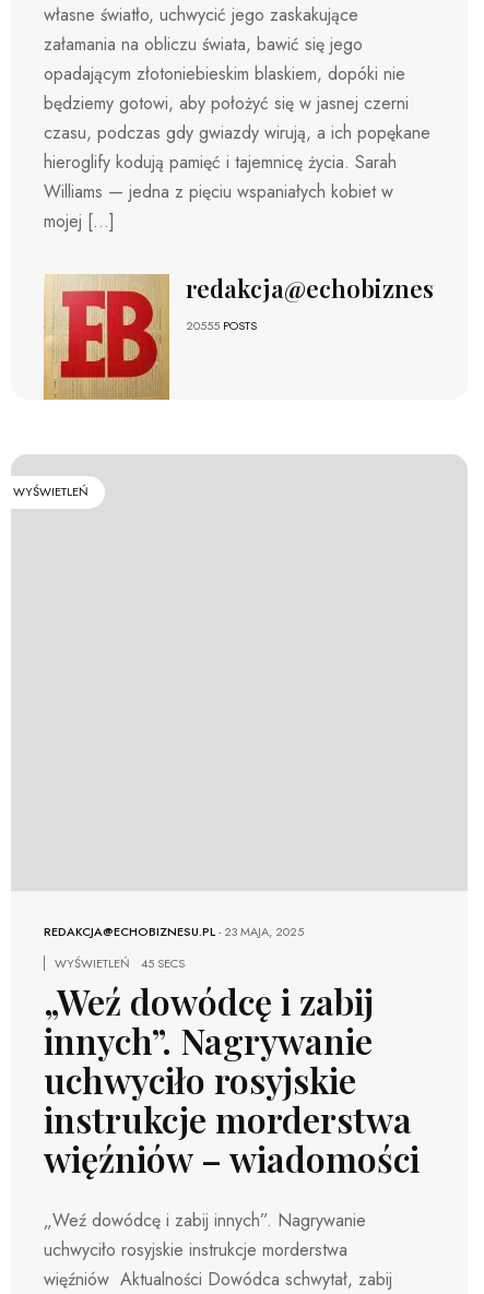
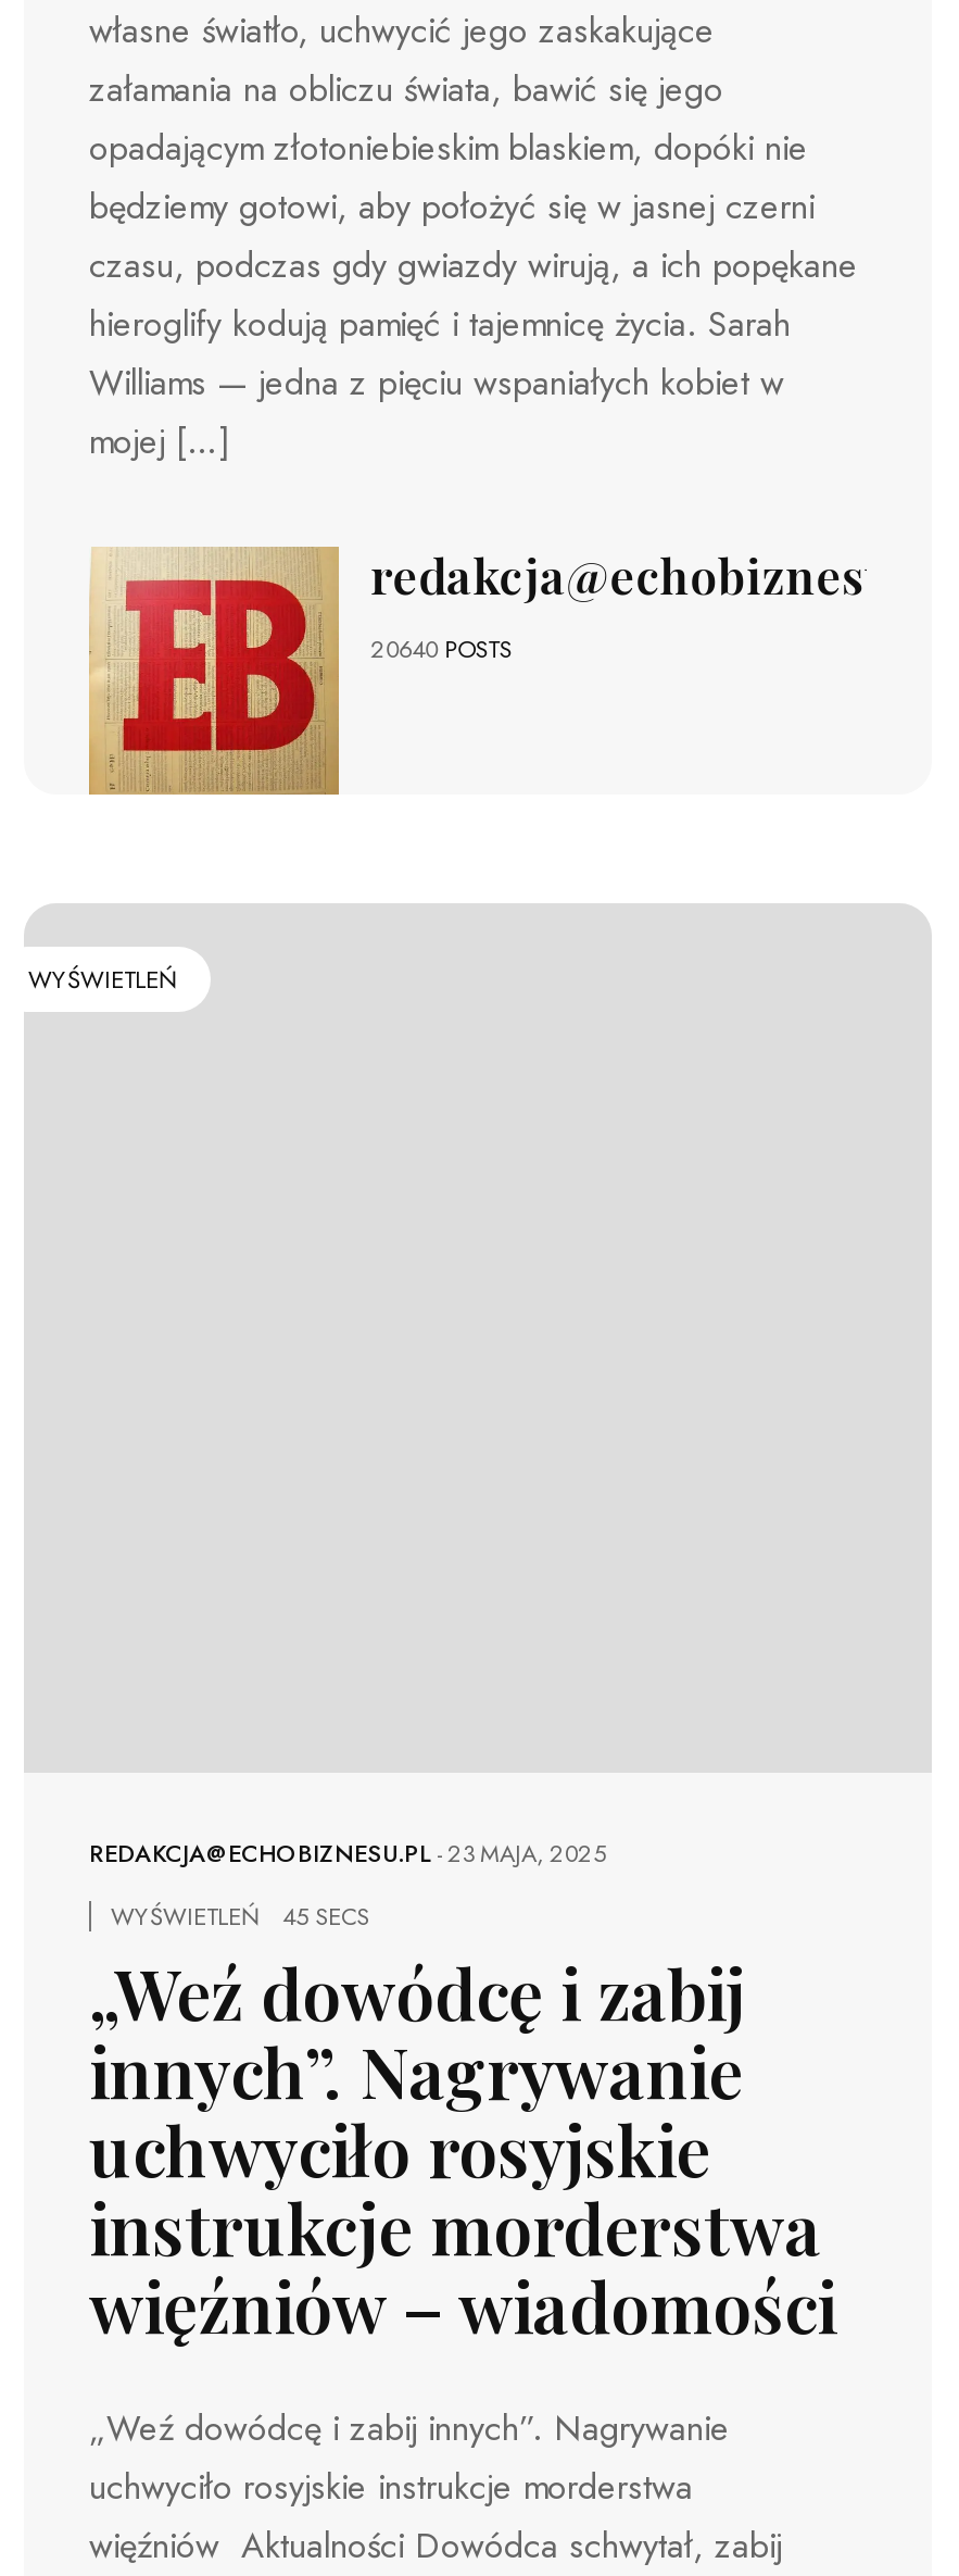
- 20555 POSTS
+ 20640 POSTS
